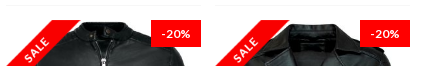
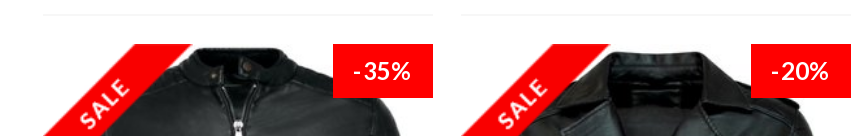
- -20%
+ -35%
